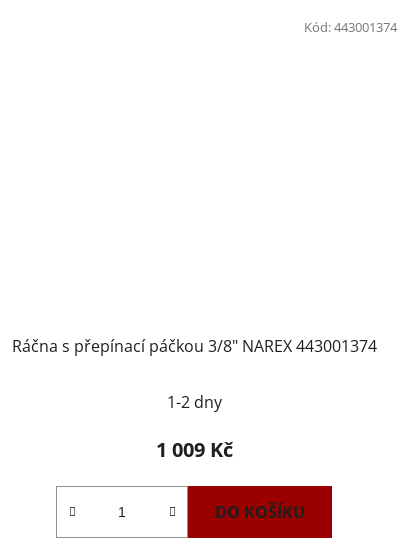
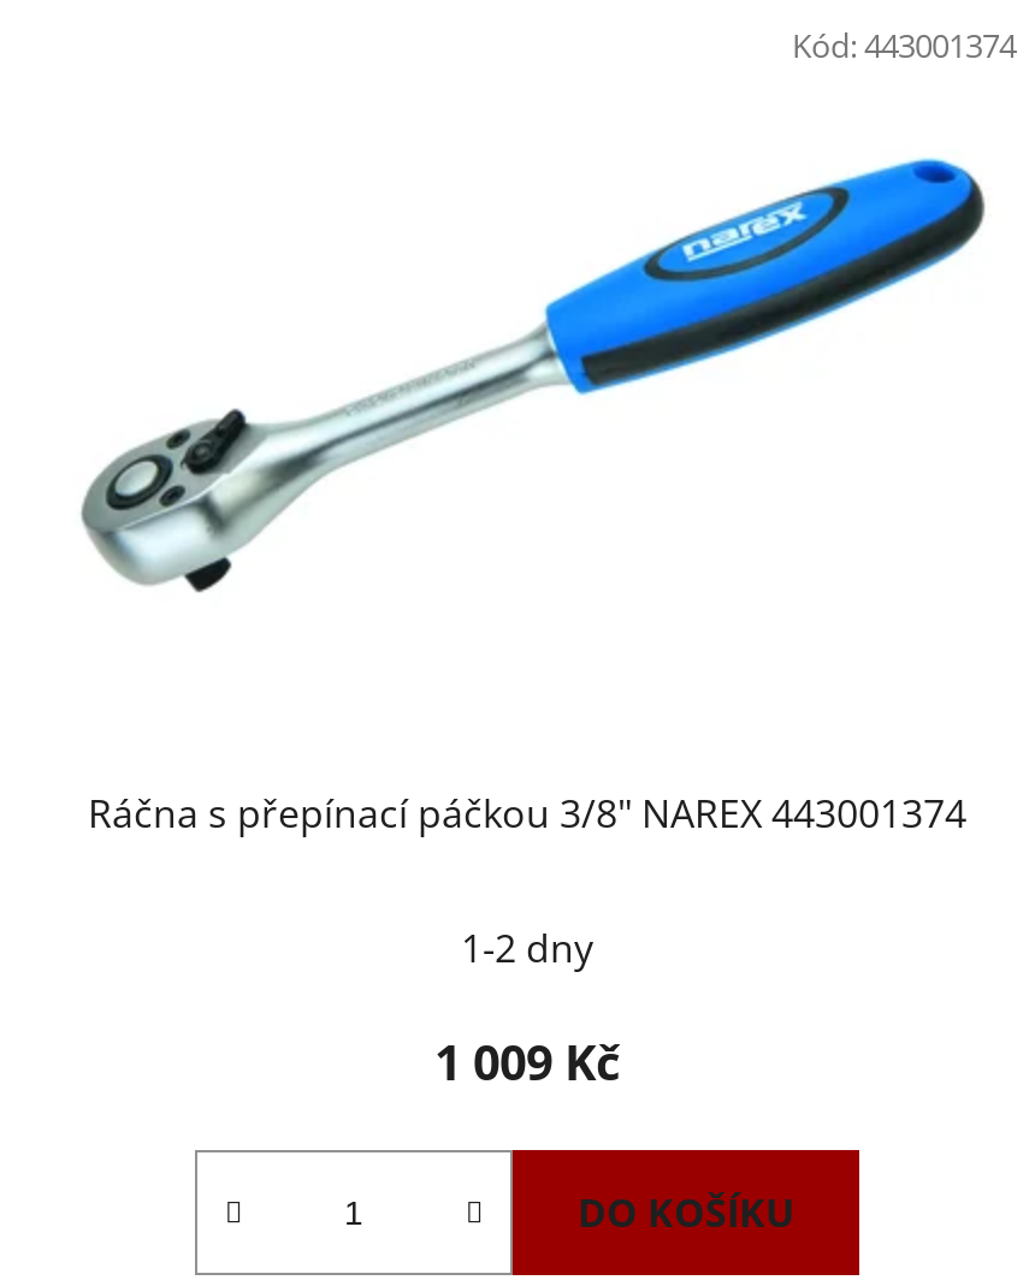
+ [image]
